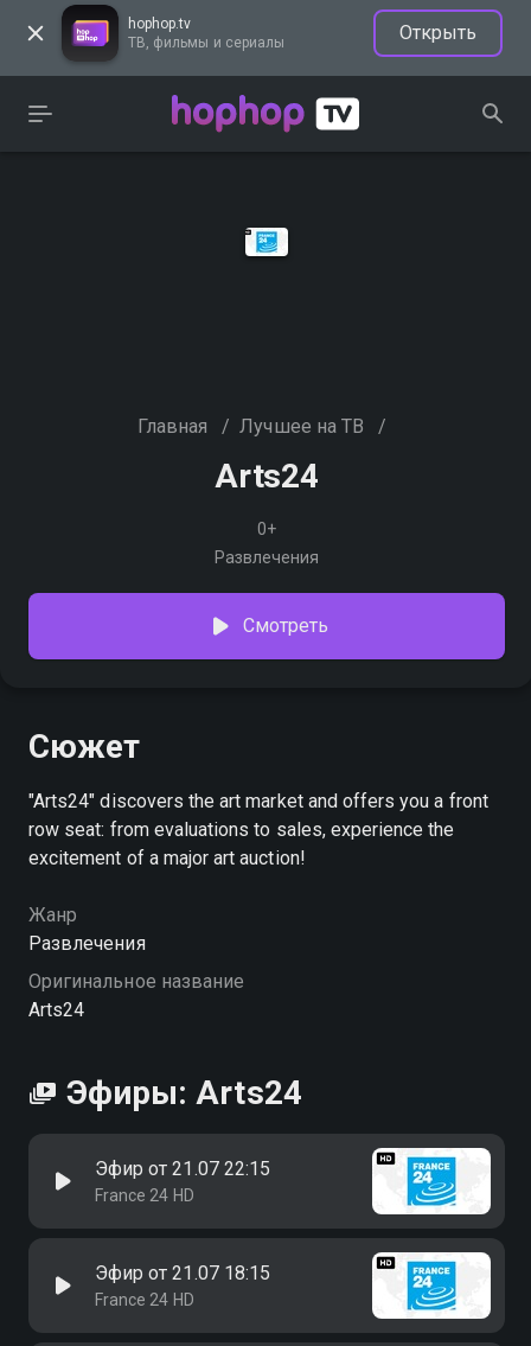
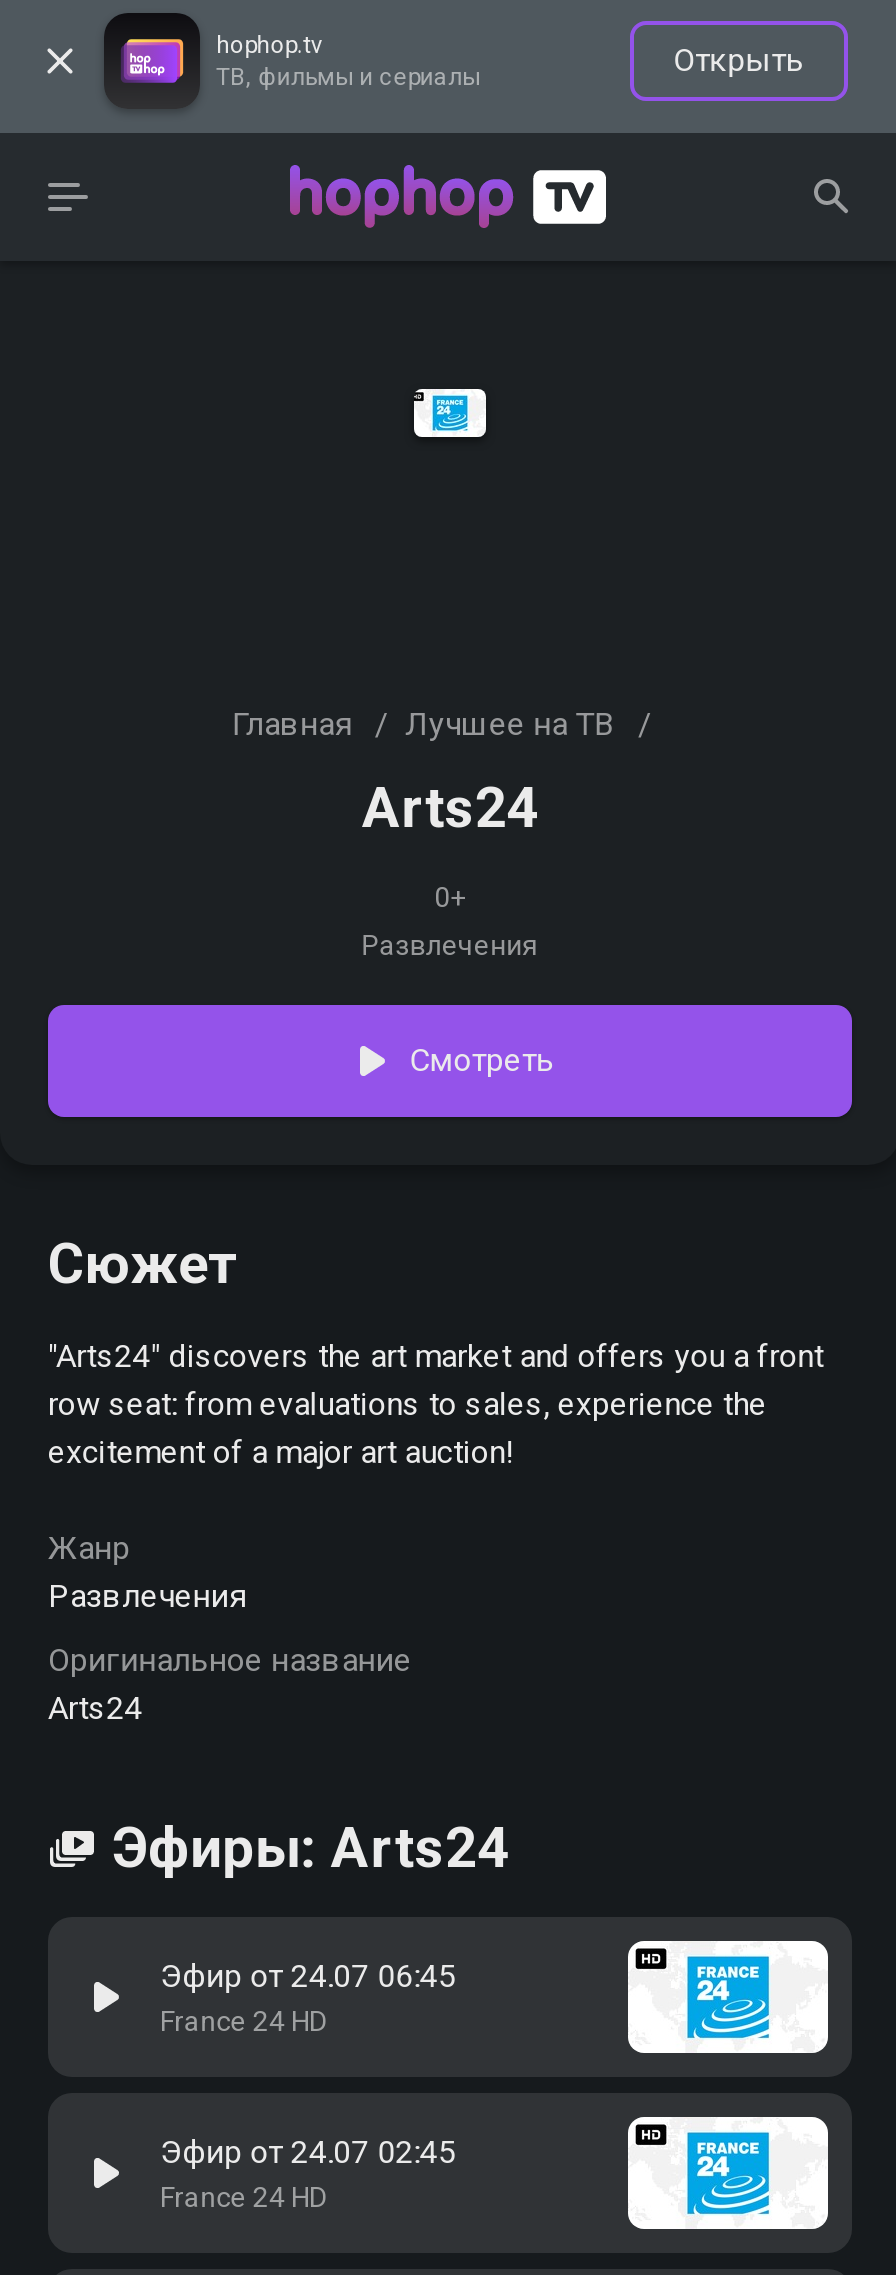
- Эфир от 21.07 22:15
+ Эфир от 24.07 06:45

- Эфир от 21.07 18:15
+ Эфир от 24.07 02:45
